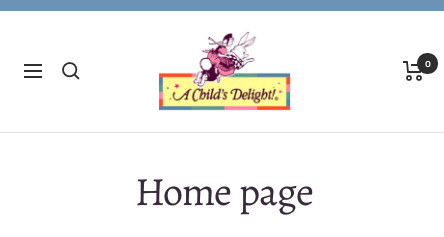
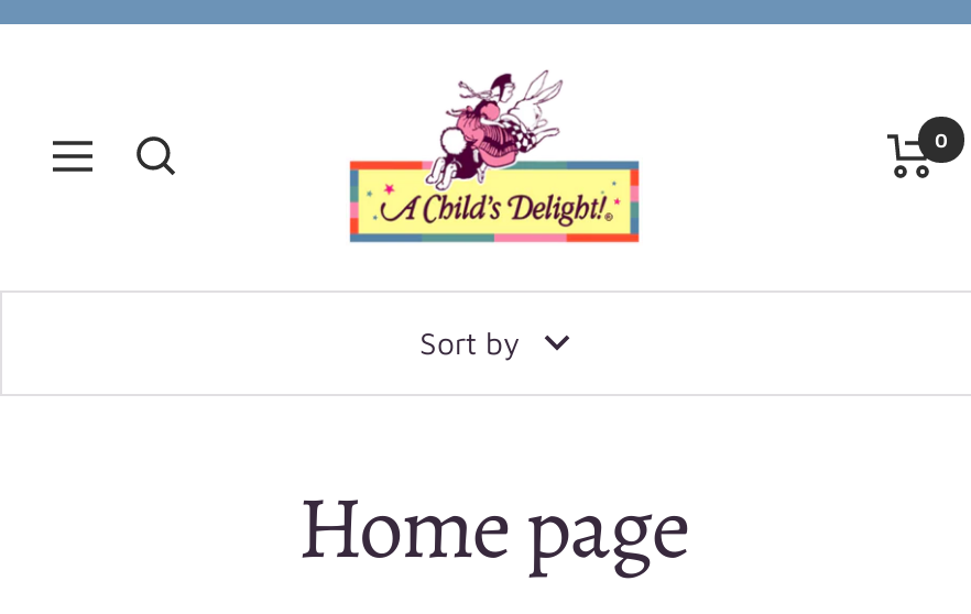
+ Sort by
